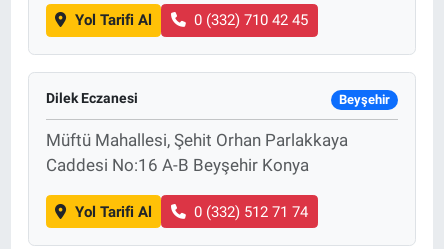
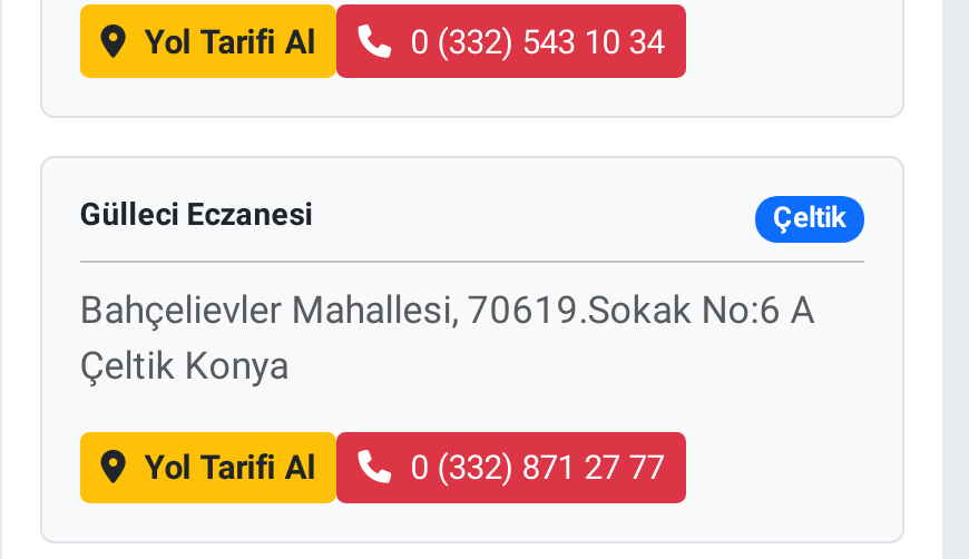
- 0 (332) 710 42 45
+ 0 (332) 543 10 34

- Dilek Eczanesi
- Beyşehir
+ Gülleci Eczanesi
+ Çeltik

- Müftü Mahallesi, Şehit Orhan Parlakkaya
- Caddesi No:16 A-B Beyşehir Konya
+ Bahçelievler Mahallesi, 70619.Sokak No:6 A
+ Çeltik Konya

- 0 (332) 512 71 74
+ 0 (332) 871 27 77
